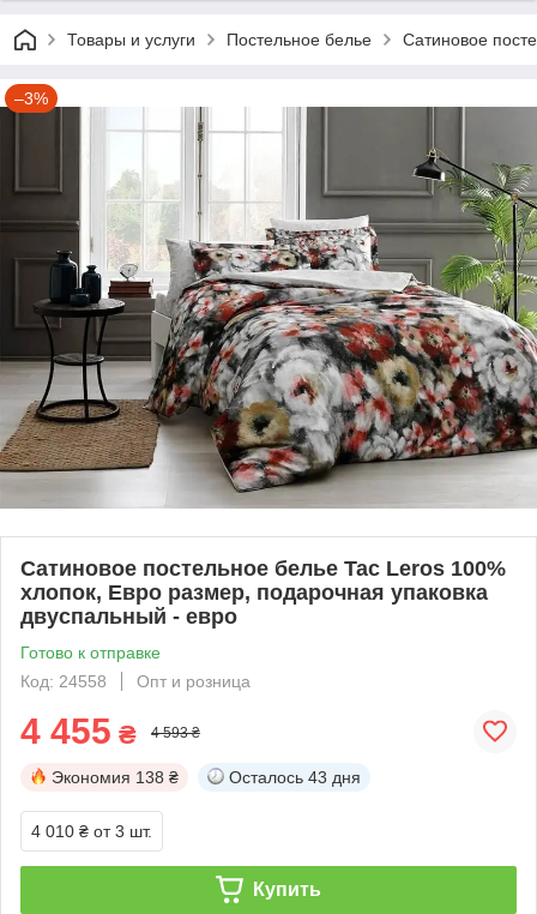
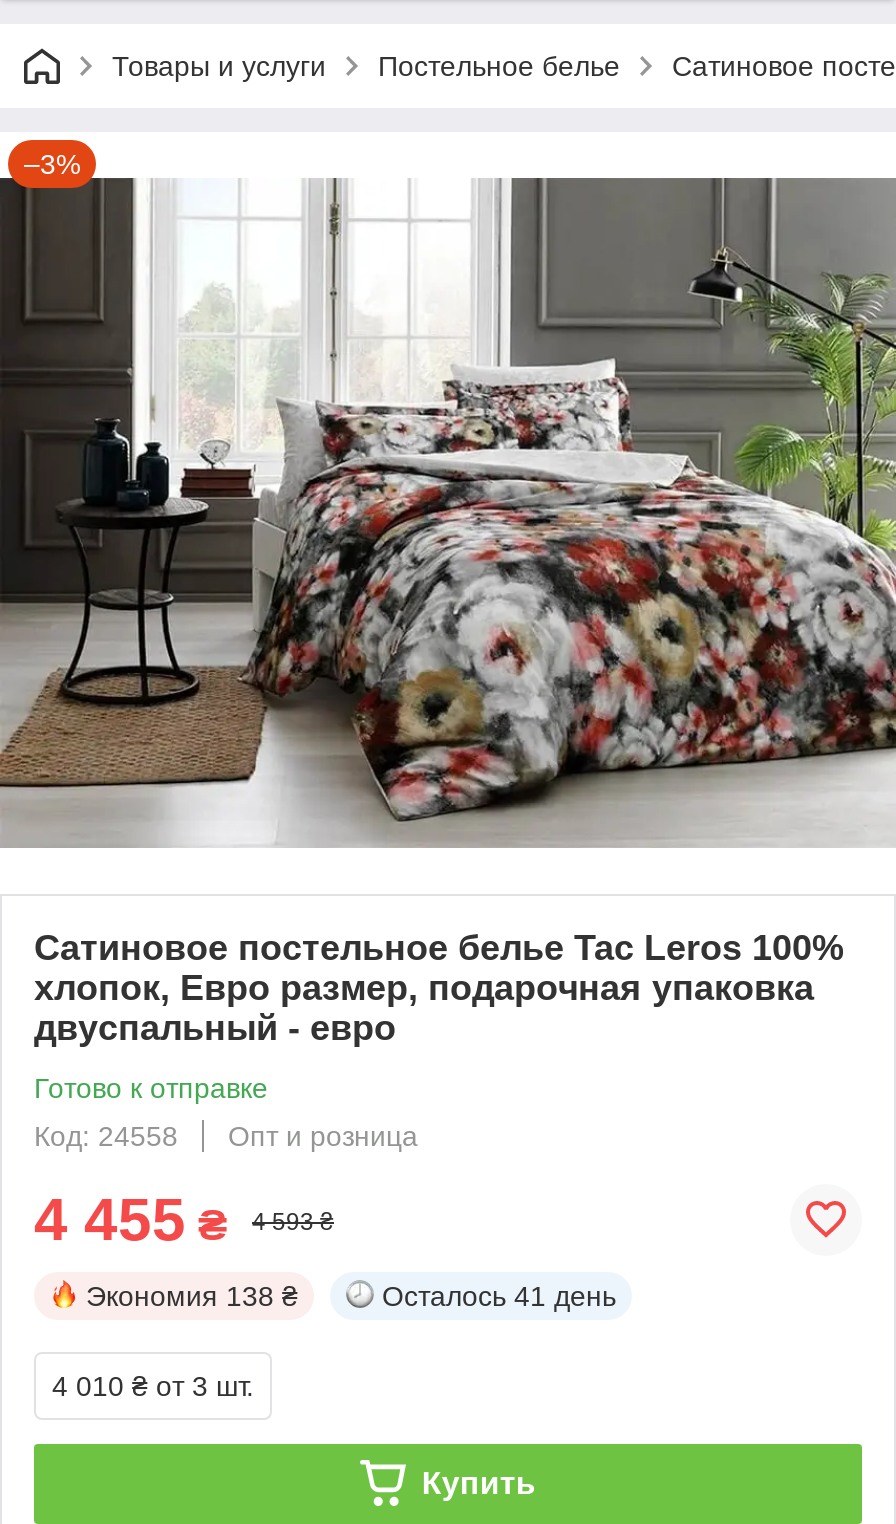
- Осталось 43 дня
+ Осталось 41 день
